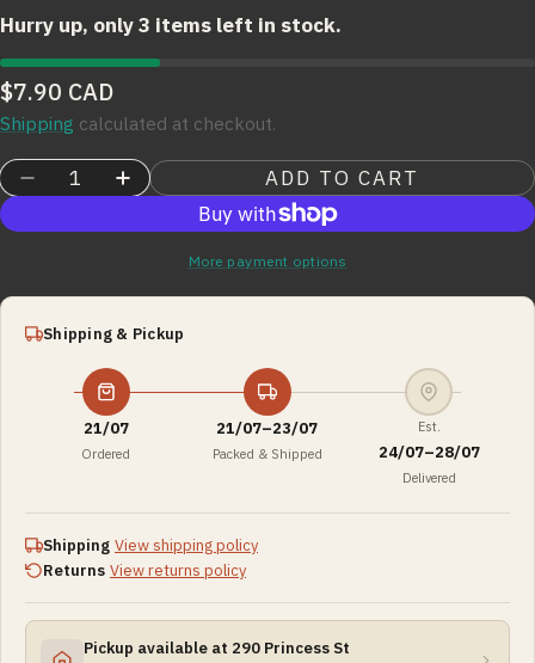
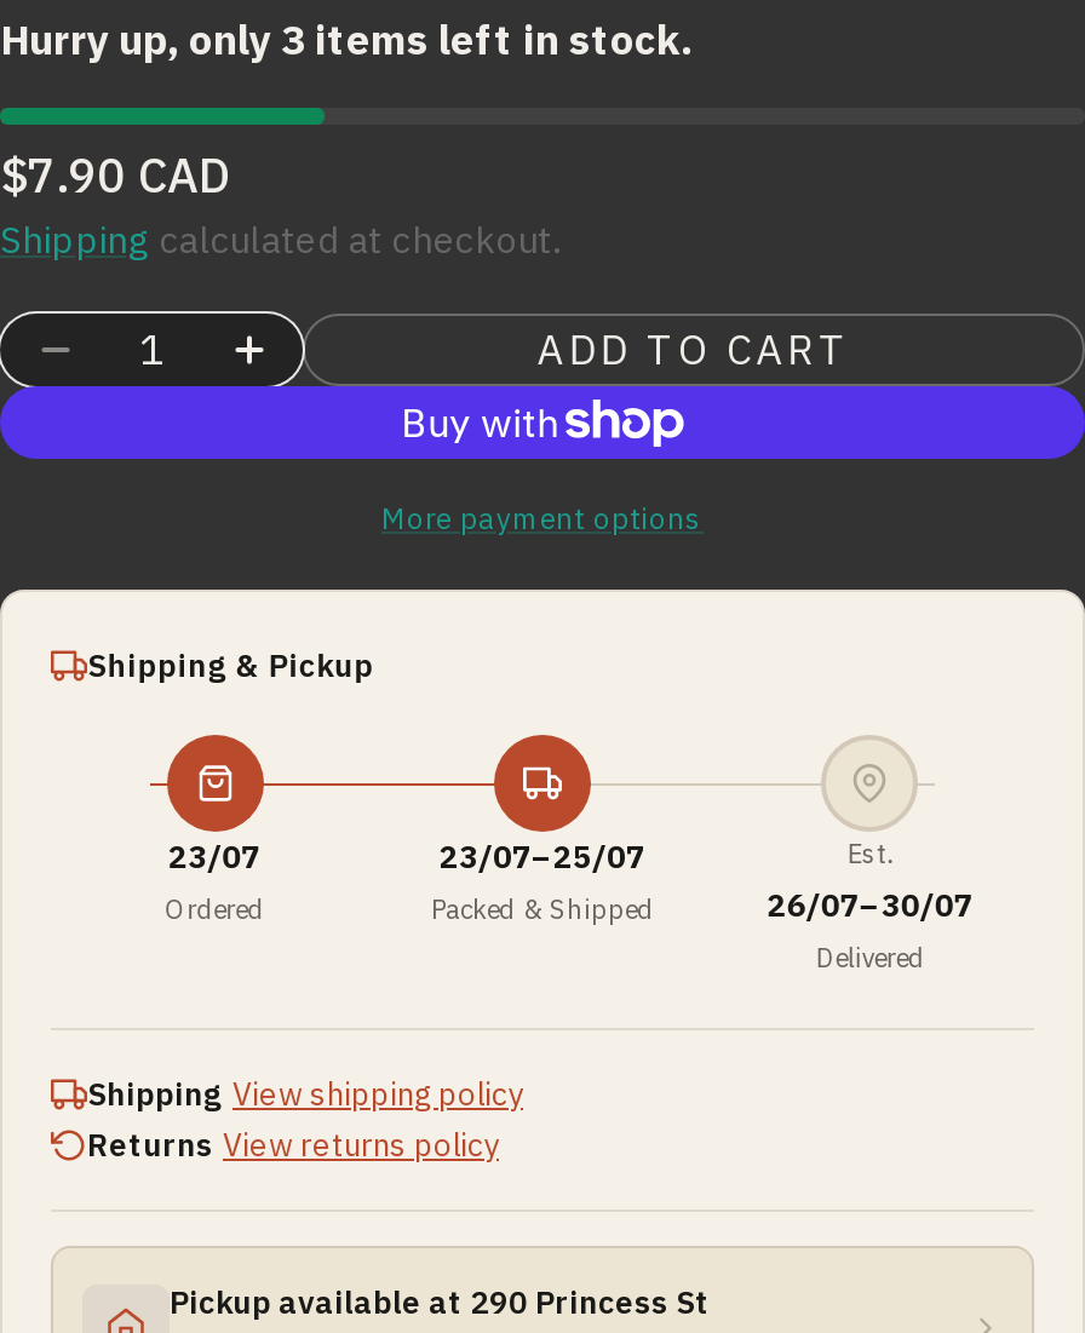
- 21/07
+ 23/07

- 21/07–23/07
+ 23/07–25/07

- 24/07–28/07
+ 26/07–30/07
